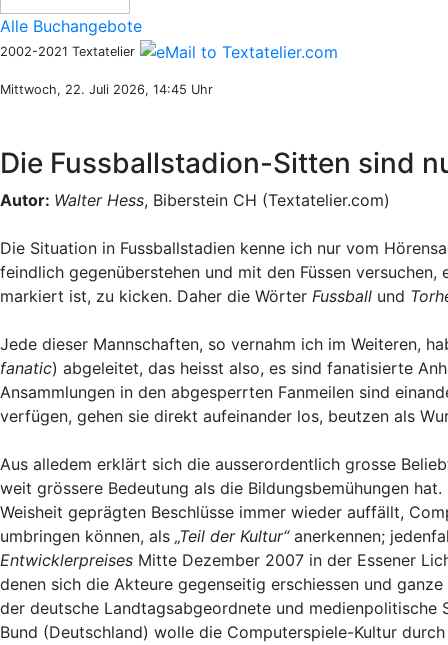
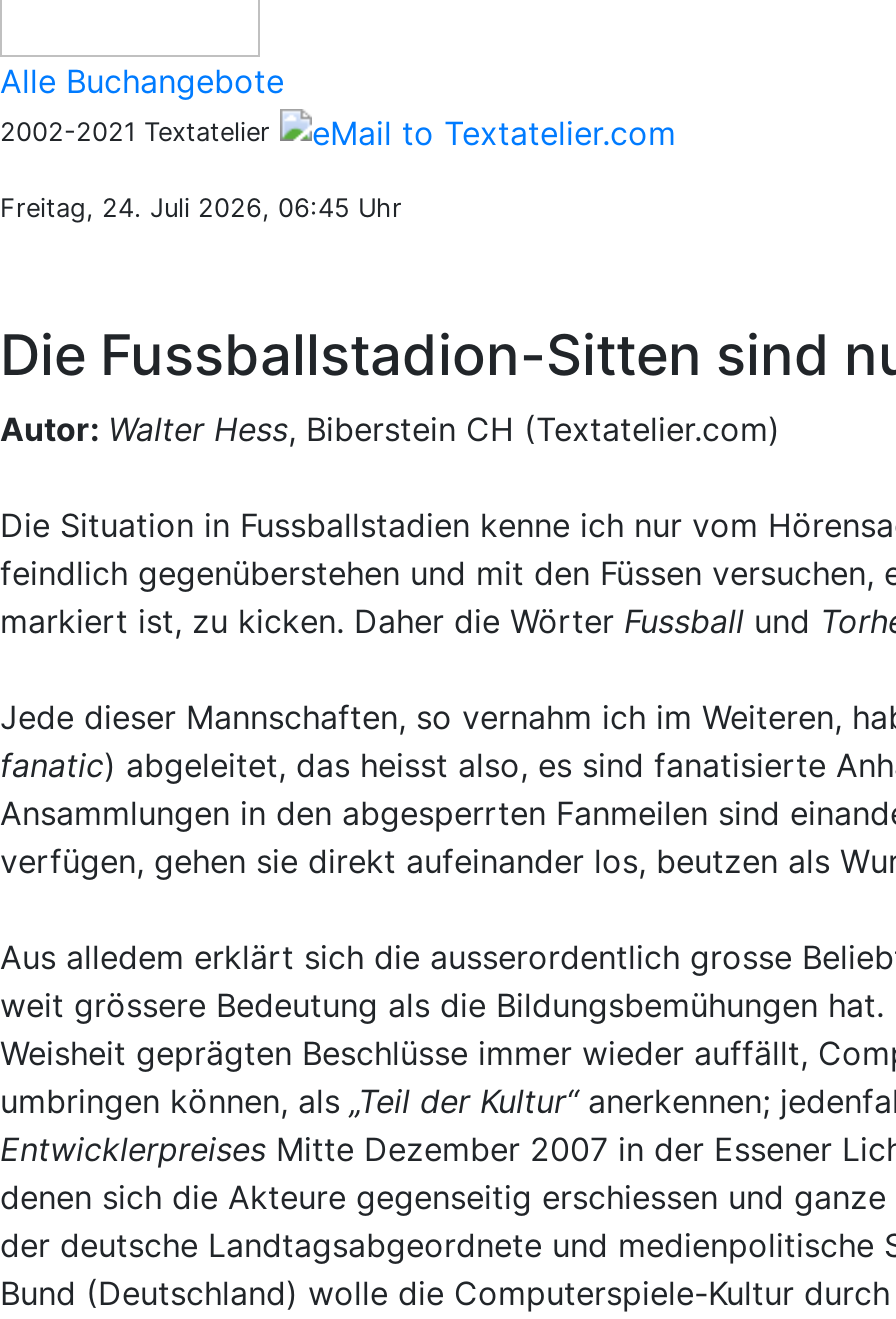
- Mittwoch, 22. Juli 2026, 14:45 Uhr
+ Freitag, 24. Juli 2026, 06:45 Uhr
